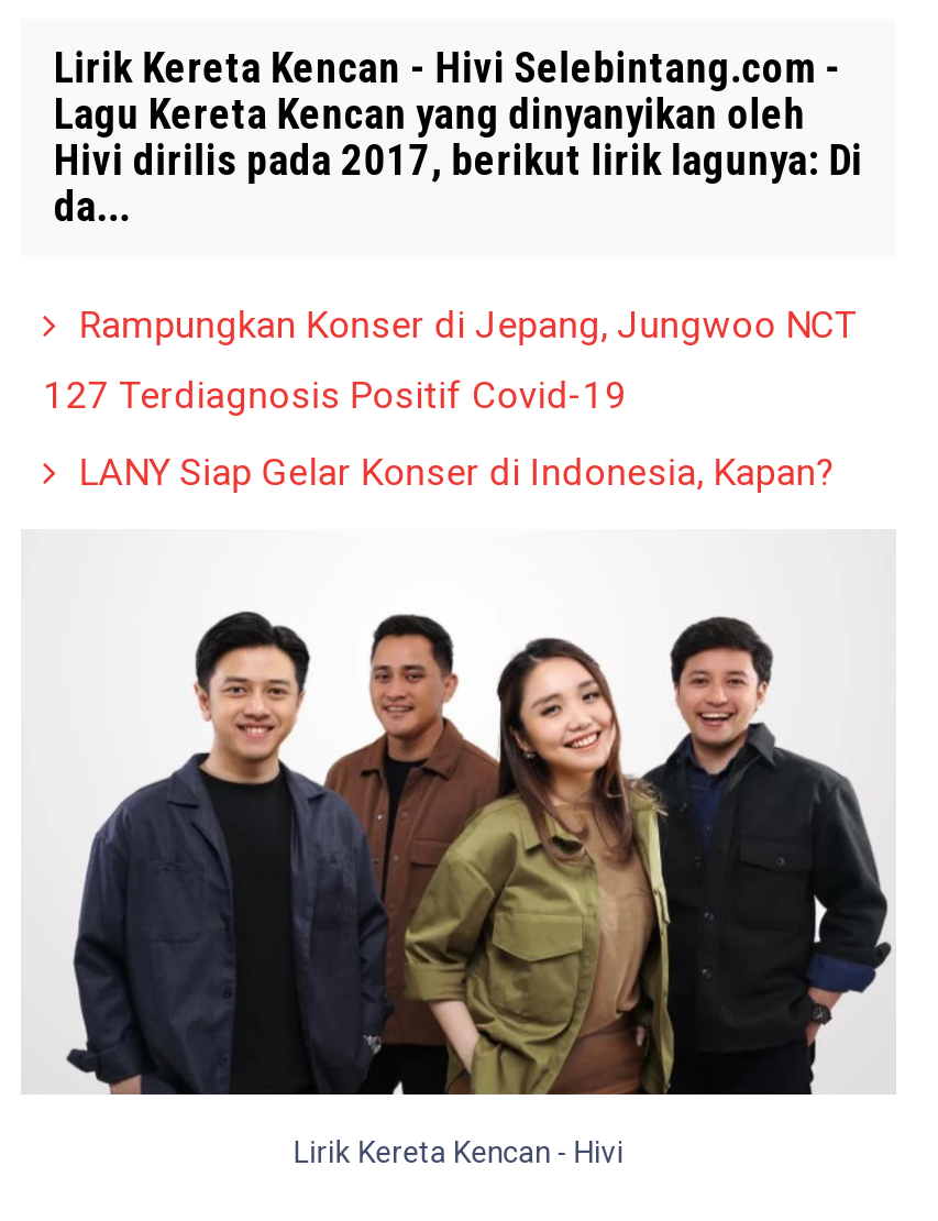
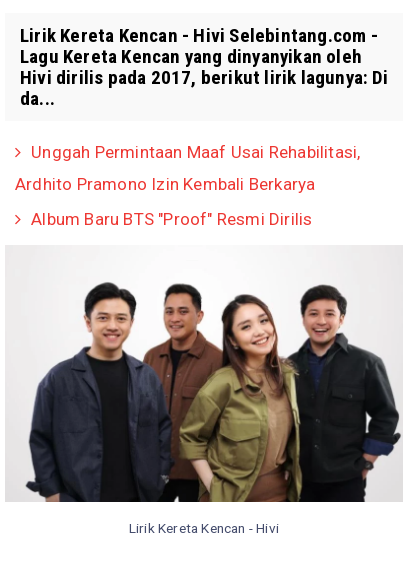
- Rampungkan Konser di Jepang, Jungwoo NCT
+ Unggah Permintaan Maaf Usai Rehabilitasi,

- 127 Terdiagnosis Positif Covid-19
+ Ardhito Pramono Izin Kembali Berkarya

- LANY Siap Gelar Konser di Indonesia, Kapan?
+ Album Baru BTS "Proof" Resmi Dirilis
